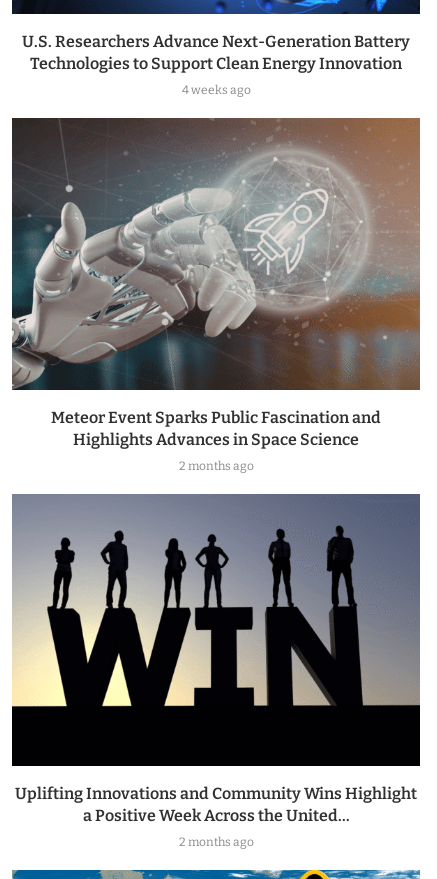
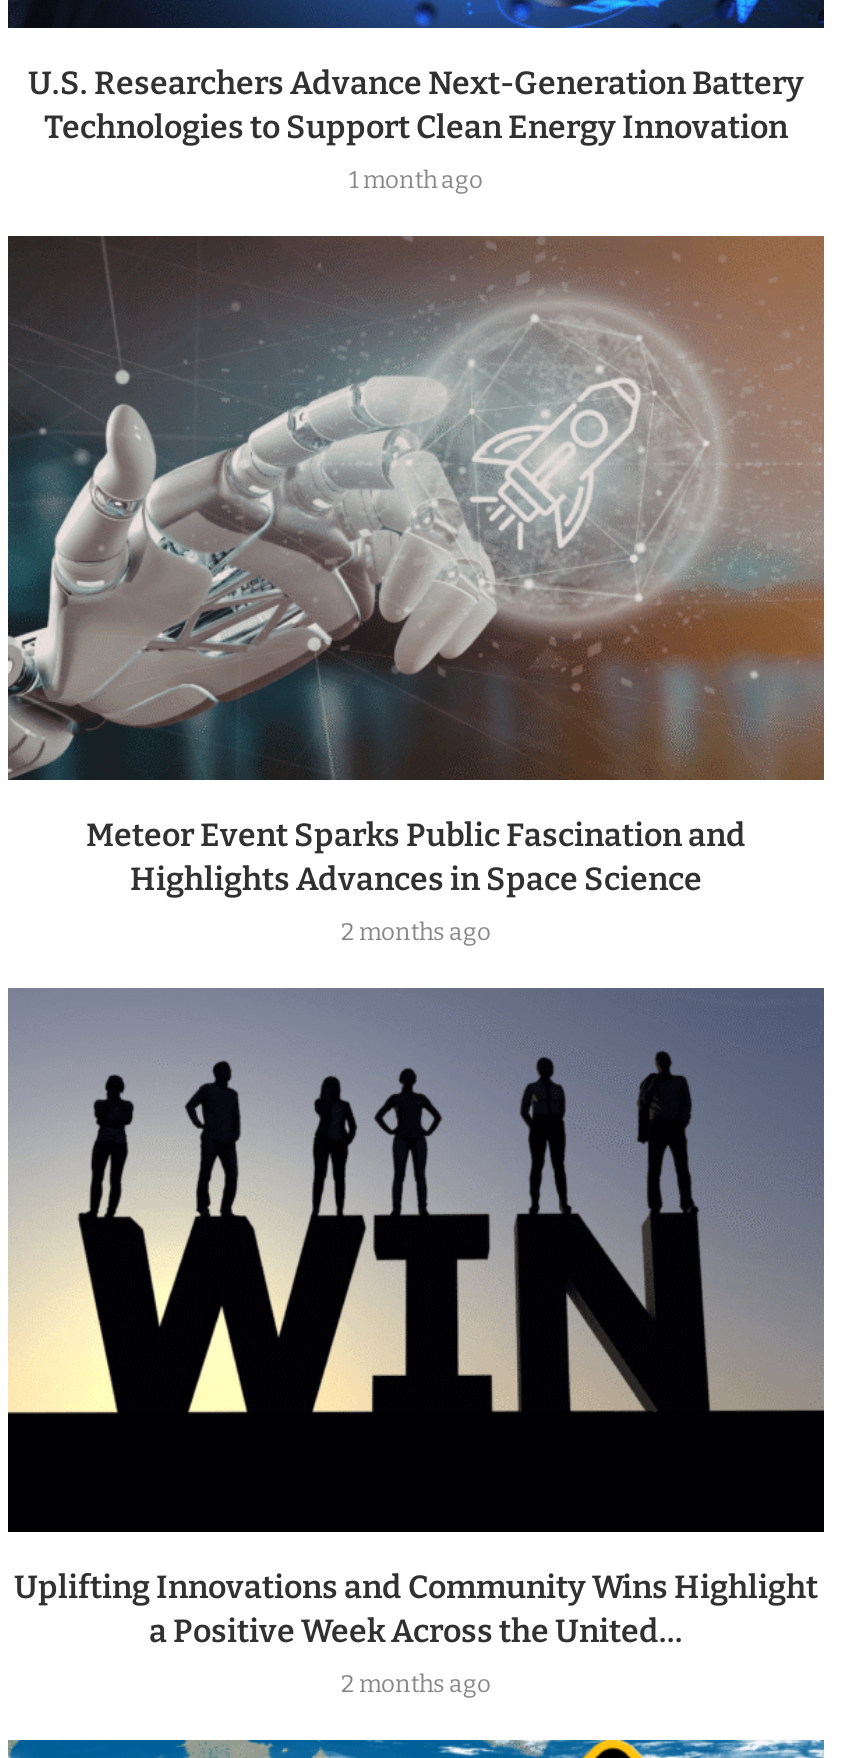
- 4 weeks ago
+ 1 month ago
